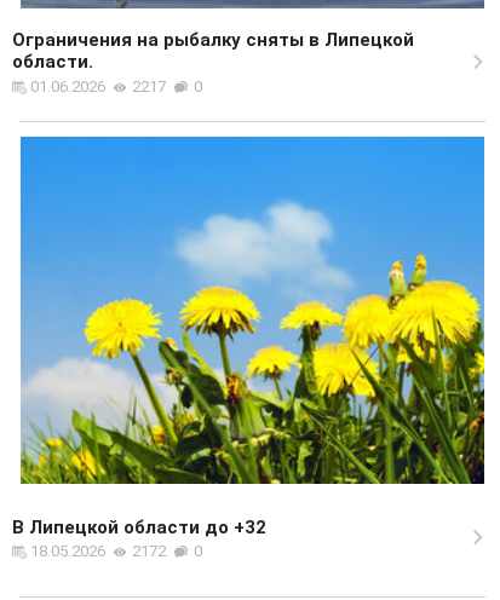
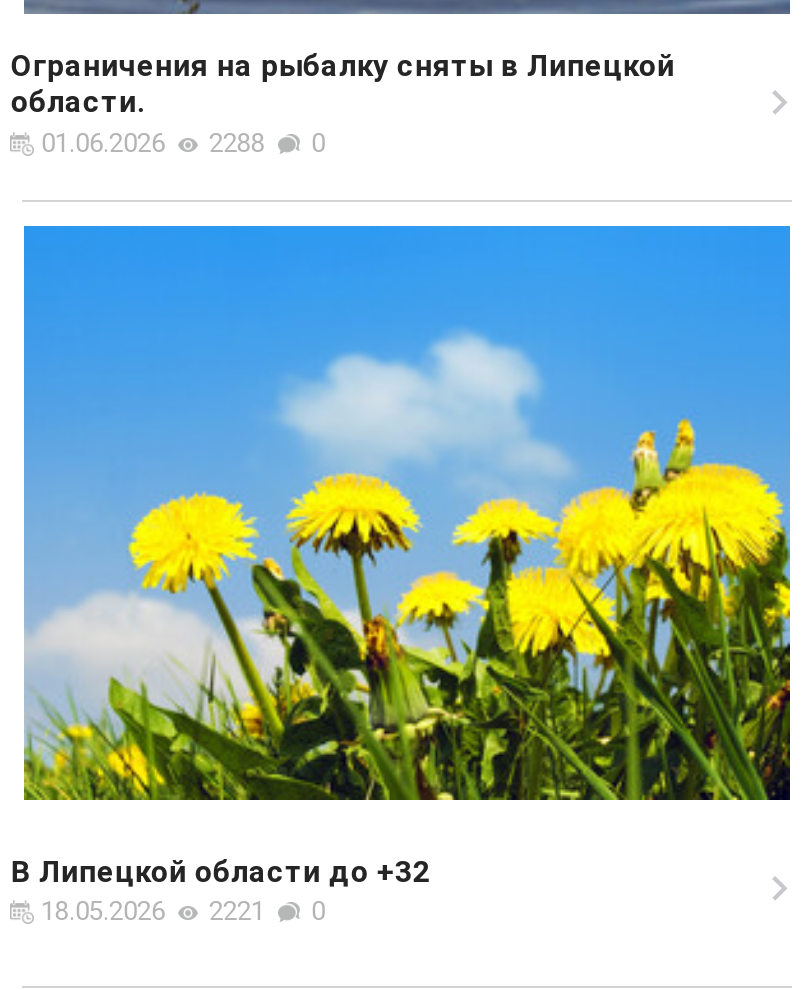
- 01.06.2026 2217 0
+ 01.06.2026 2288 0

- 18.05.2026 2172 0
+ 18.05.2026 2221 0
